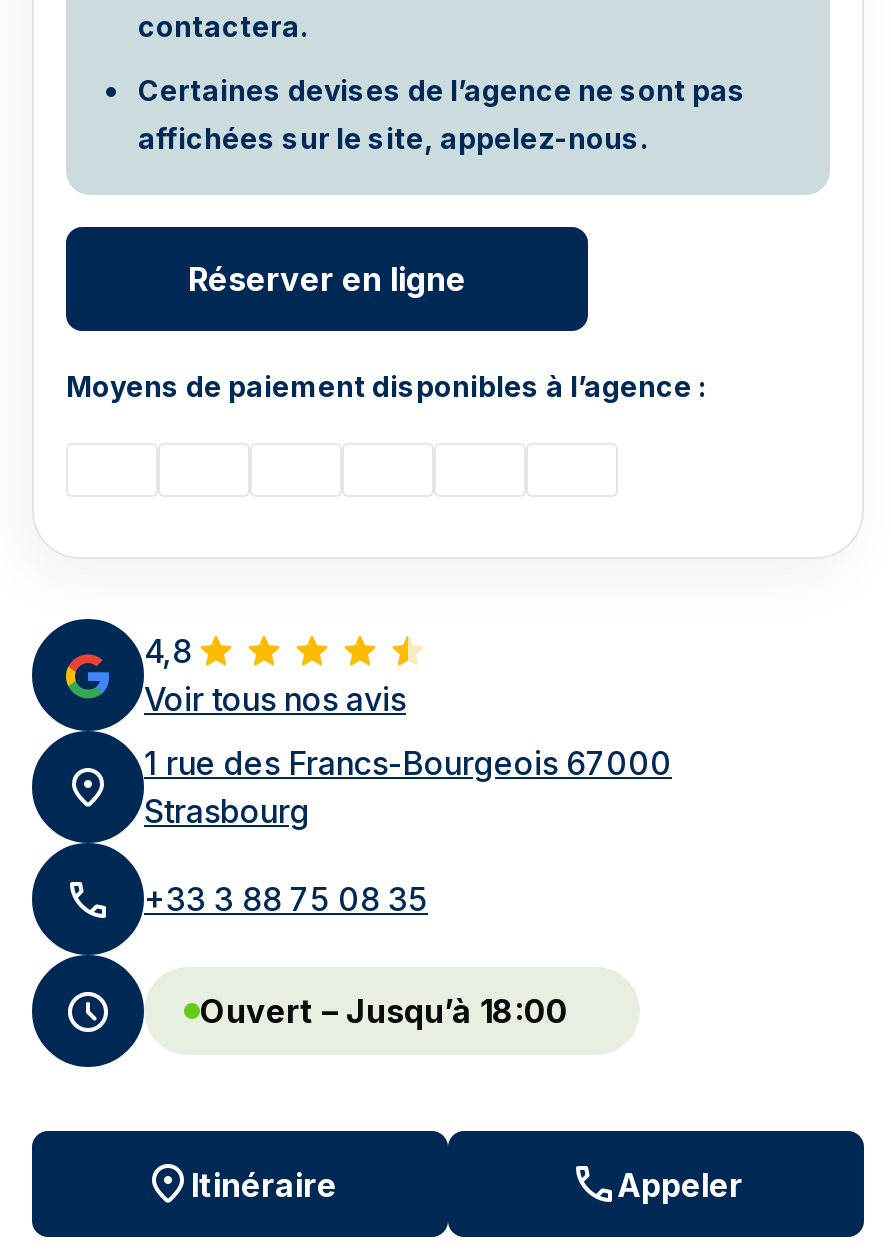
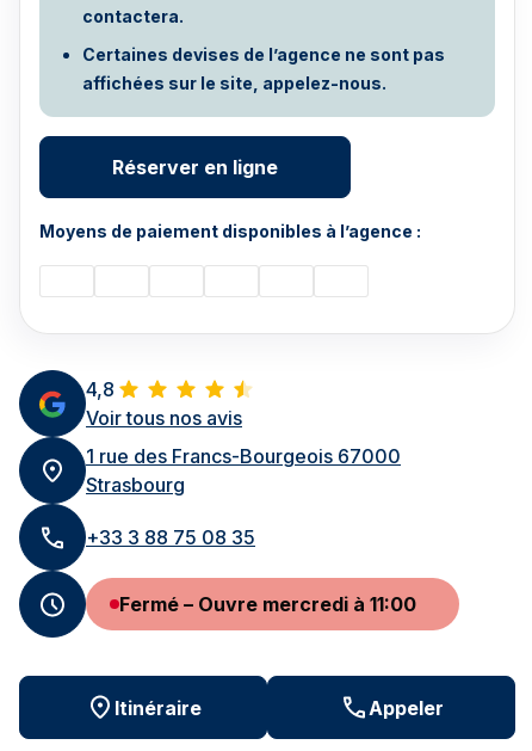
- Ouvert – Jusqu’à 18:00
+ Fermé – Ouvre mercredi à 11:00
